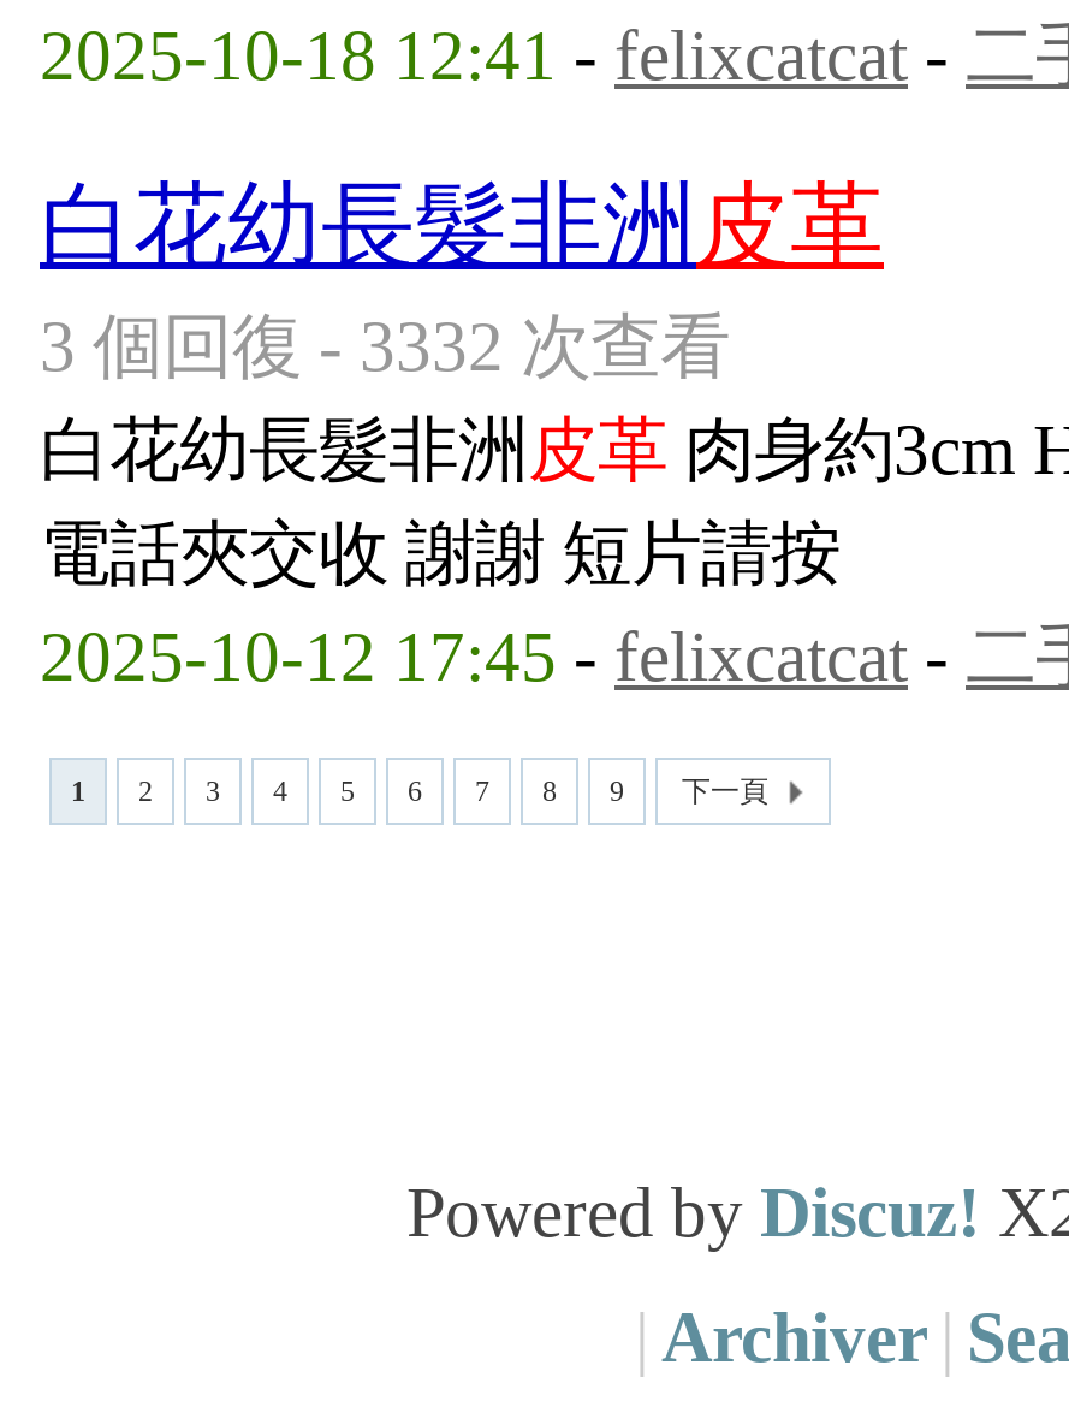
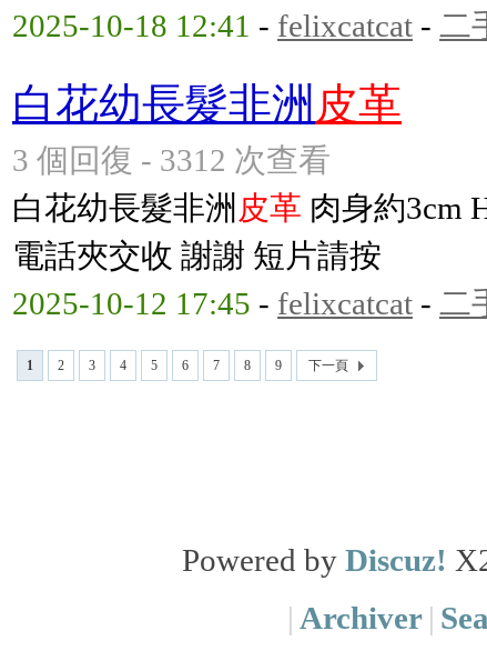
- 3 個回復 - 3332 次查看
+ 3 個回復 - 3312 次查看
